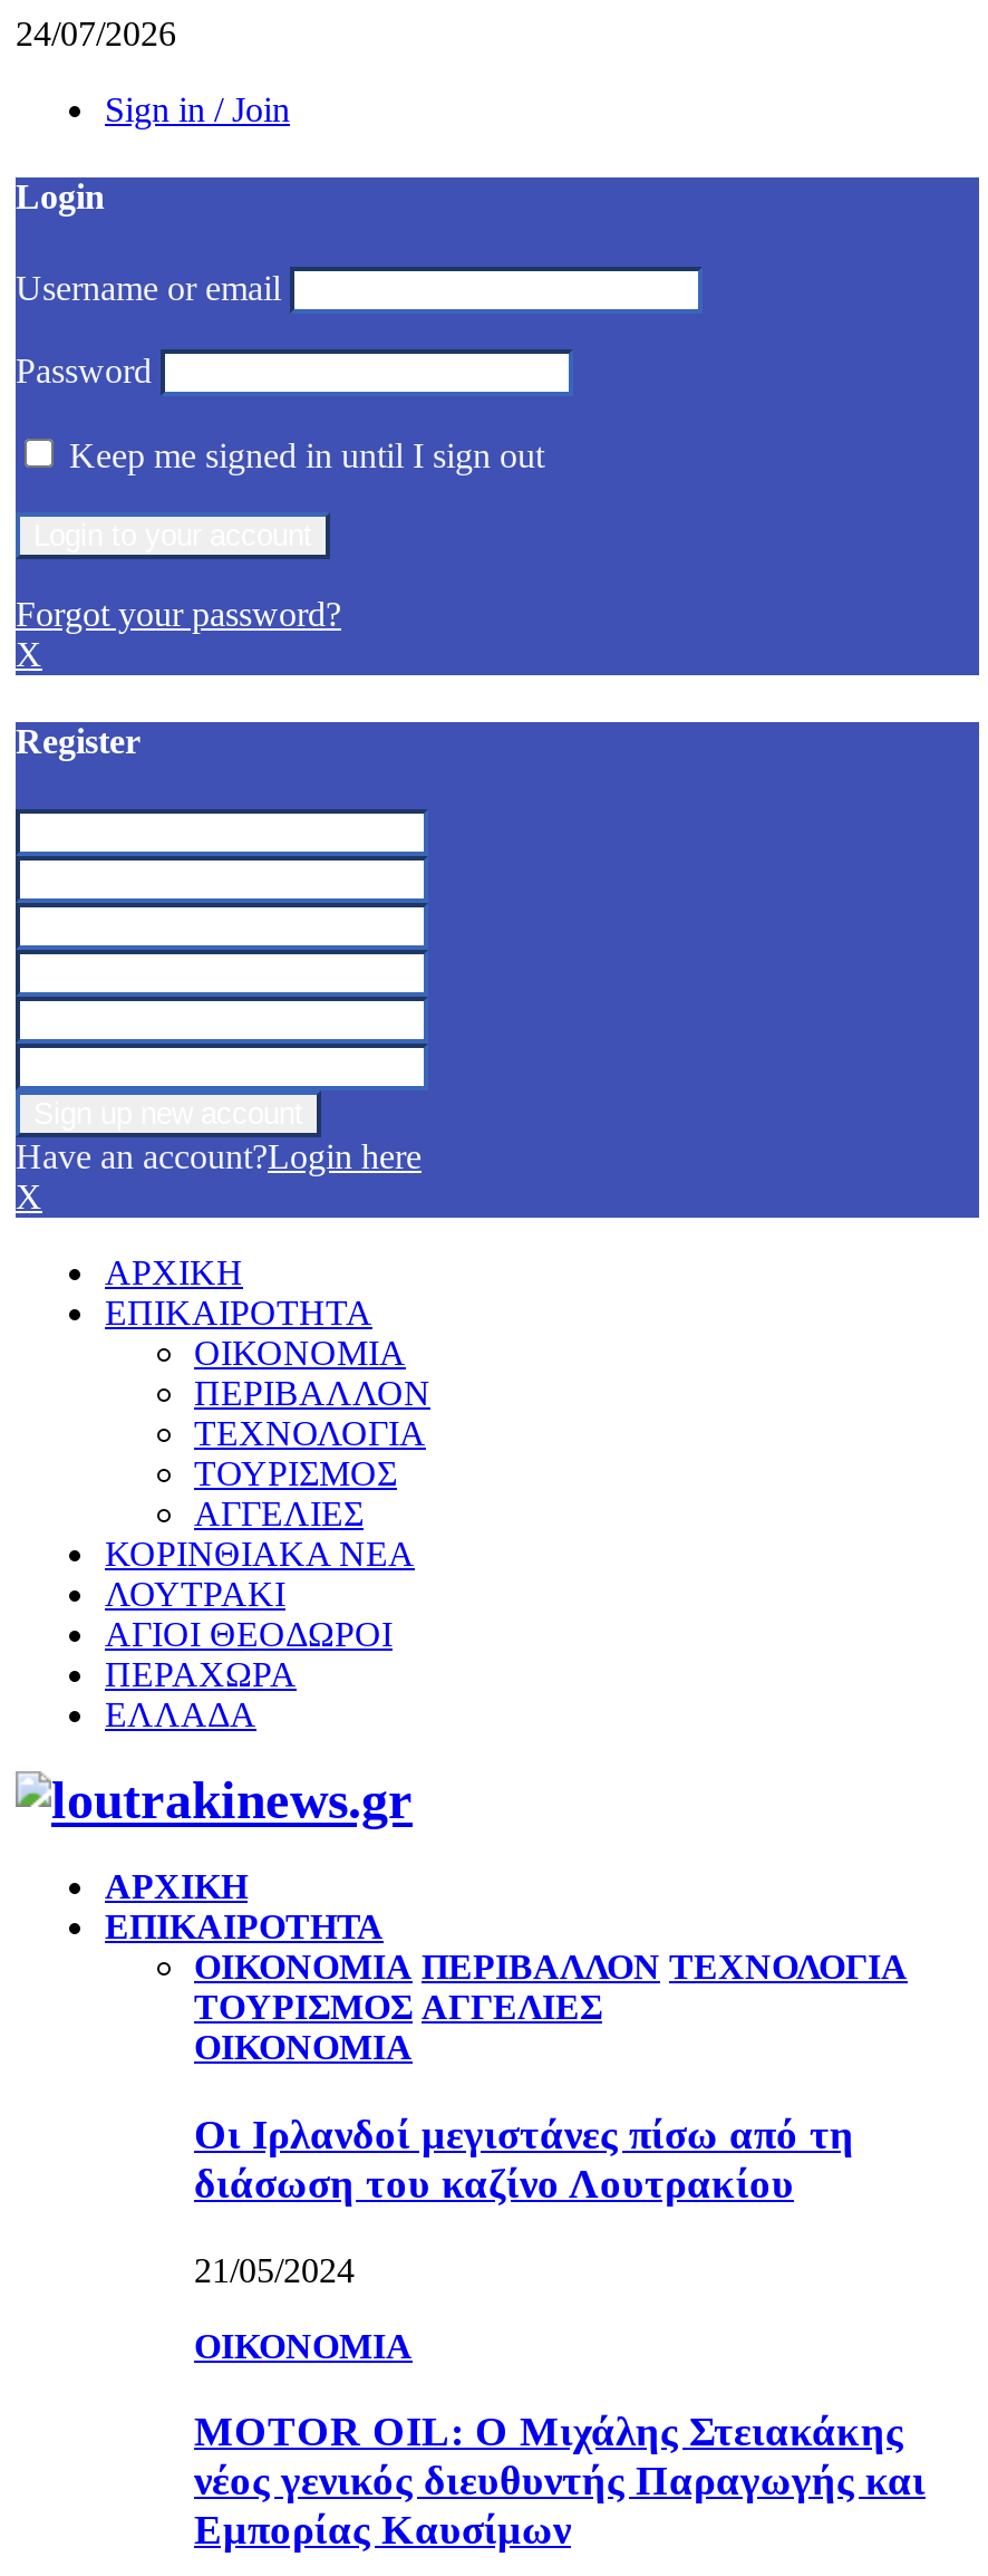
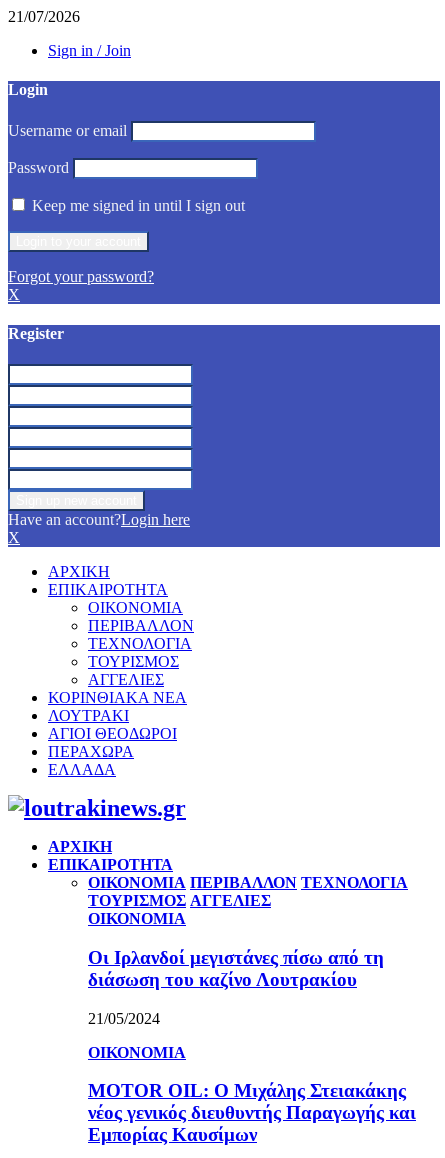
- 24/07/2026
+ 21/07/2026
